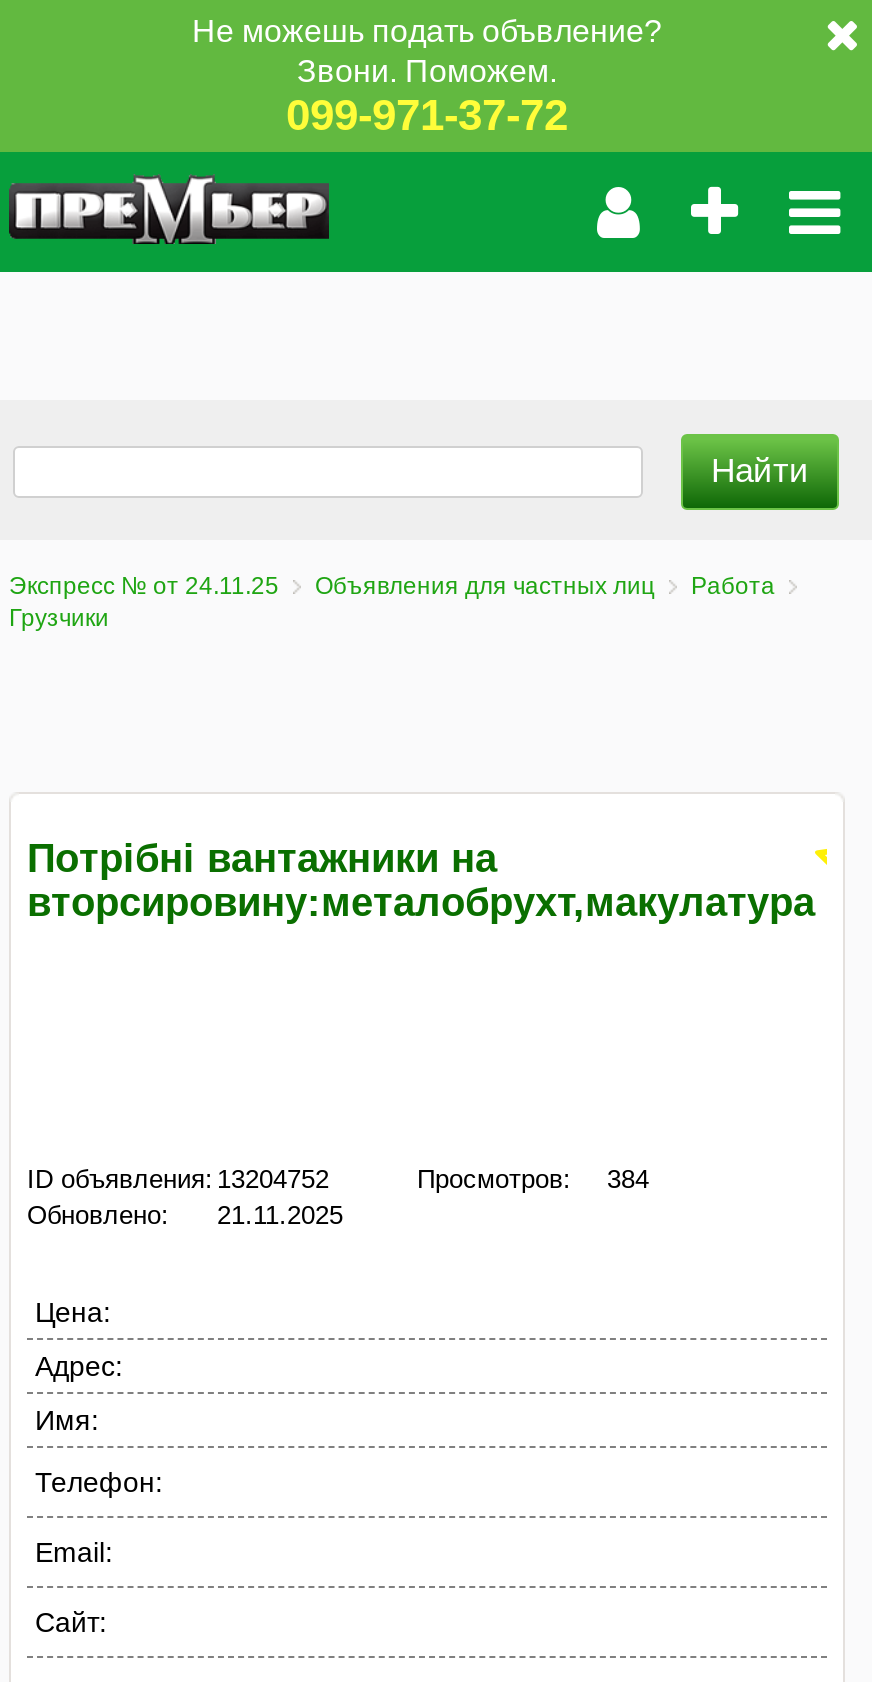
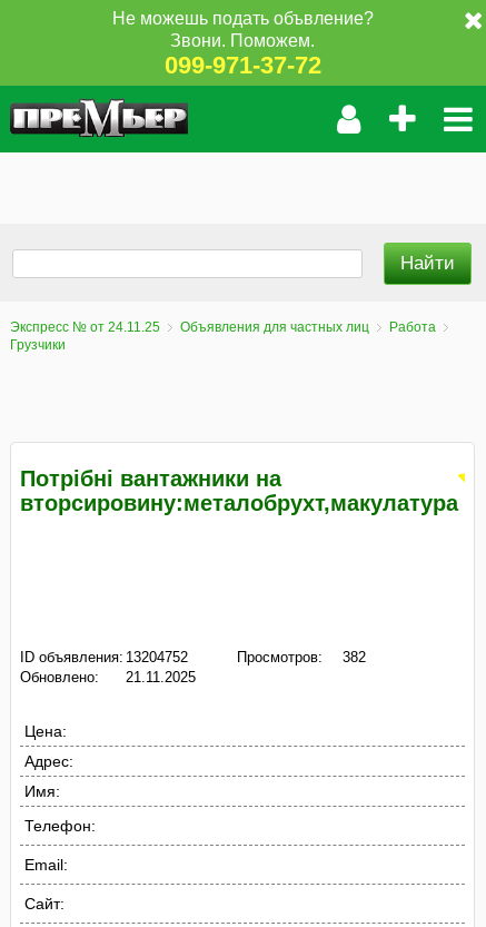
- Просмотров: 384
+ Просмотров: 382
